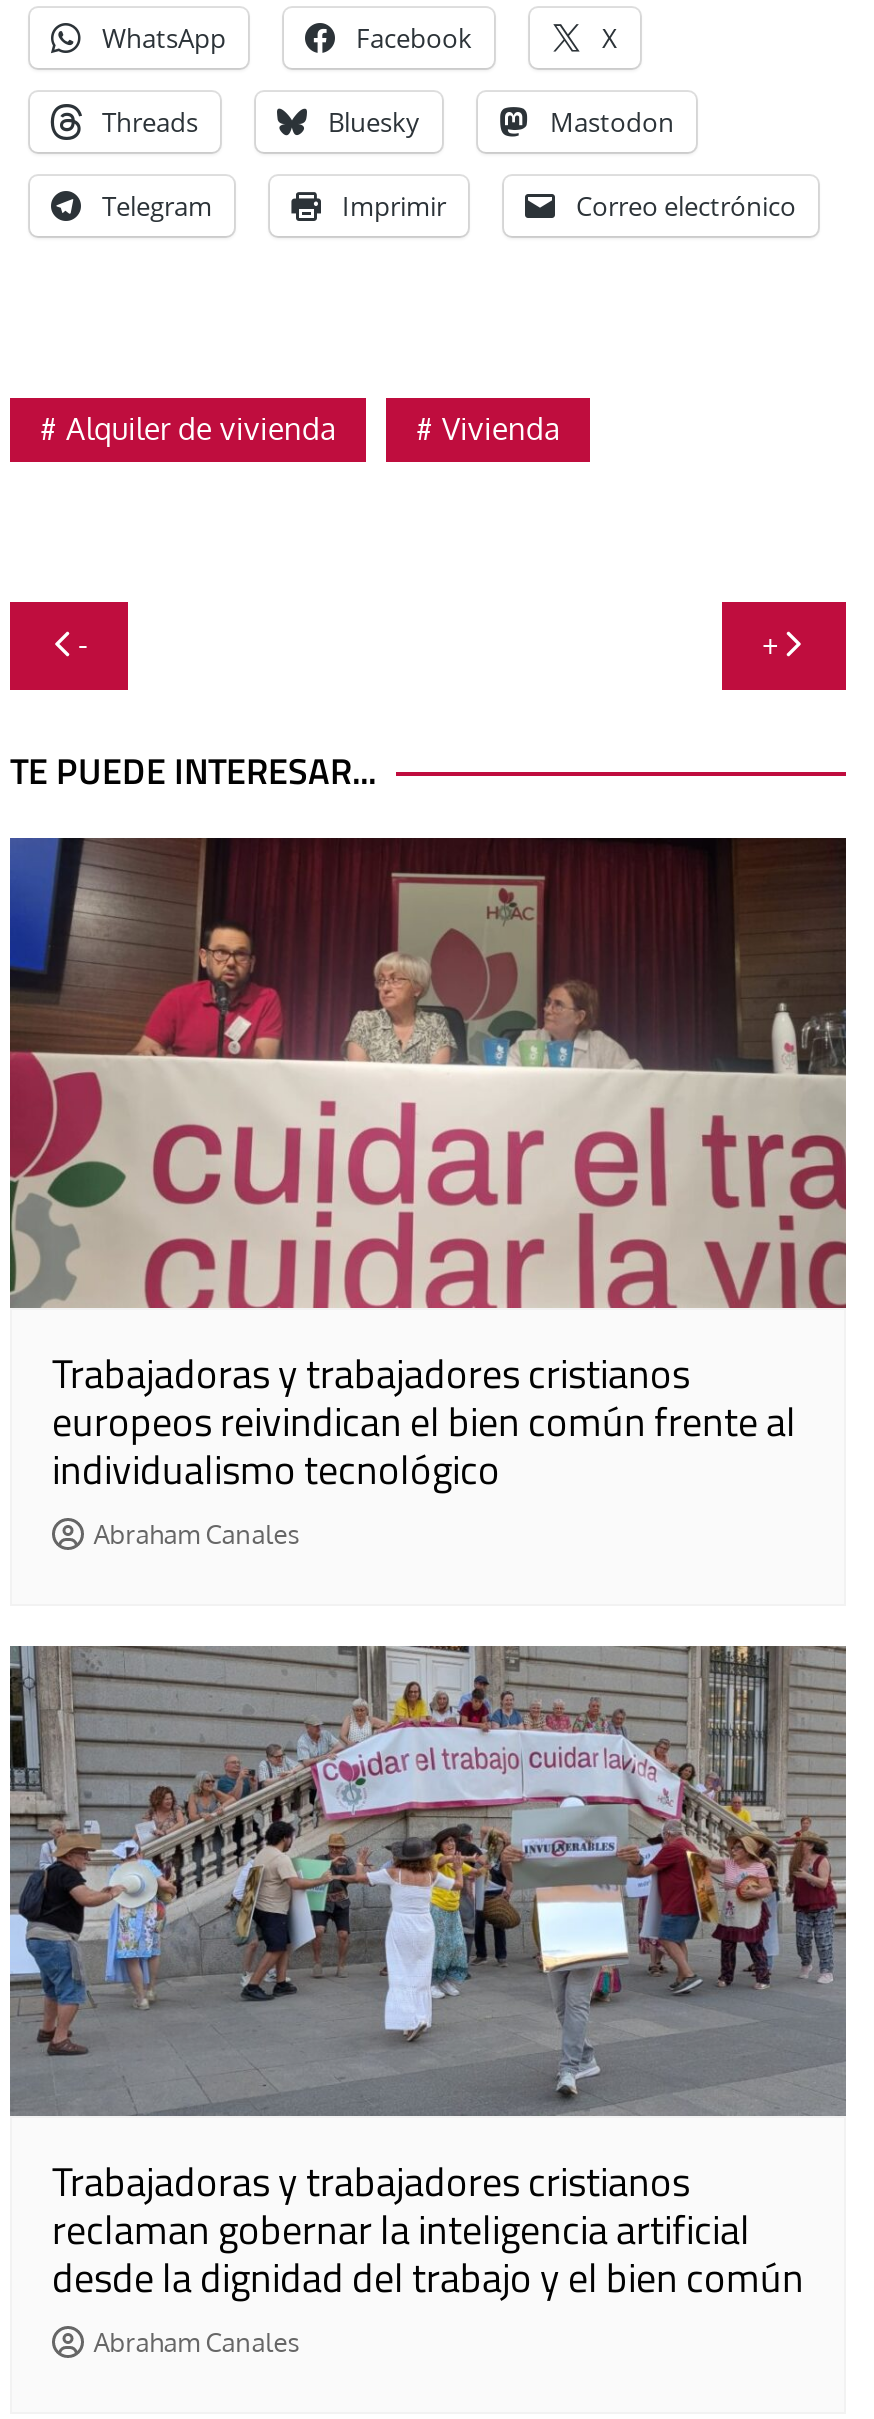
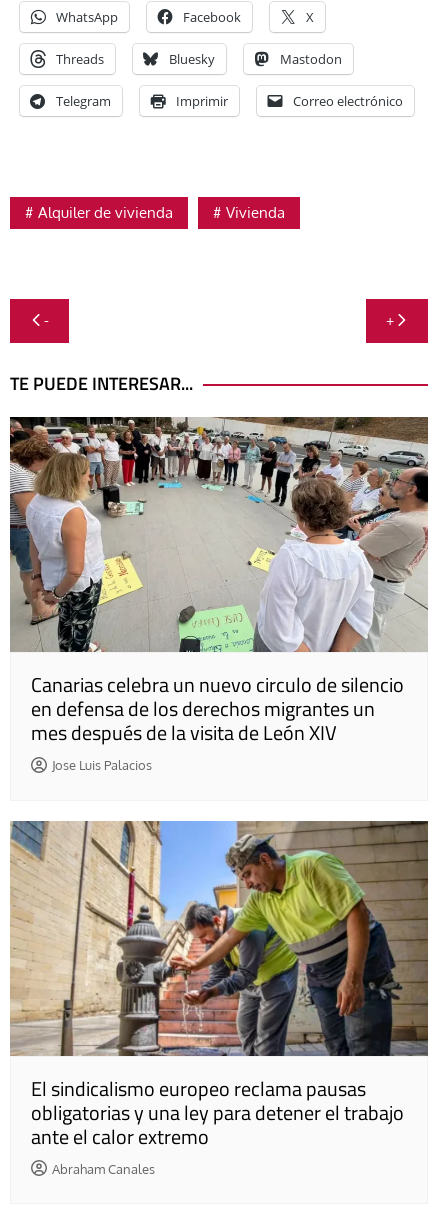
- [image]
- Trabajadoras y trabajadores cristianos
- europeos reivindican el bien común frente al
- individualismo tecnológico
- Abraham Canales
+ [image]
+ Canarias celebra un nuevo circulo de silencio
+ en defensa de los derechos migrantes un
+ mes después de la visita de León XIV
+ Jose Luis Palacios

- [image]
- Trabajadoras y trabajadores cristianos
- reclaman gobernar la inteligencia artificial
- desde la dignidad del trabajo y el bien común
+ [image]
+ El sindicalismo europeo reclama pausas
+ obligatorias y una ley para detener el trabajo
+ ante el calor extremo
